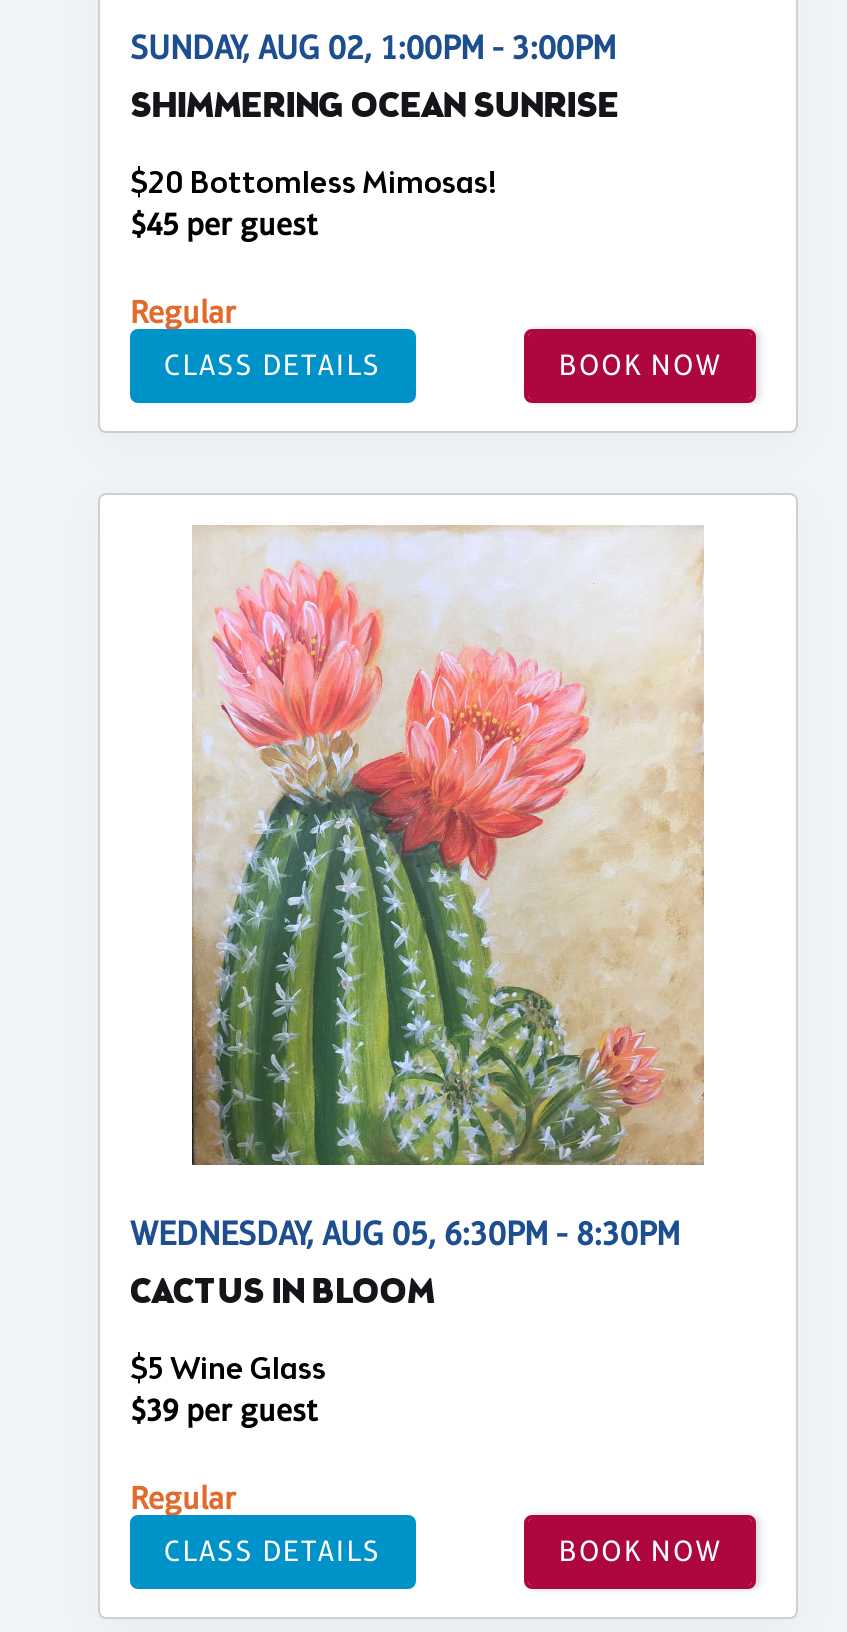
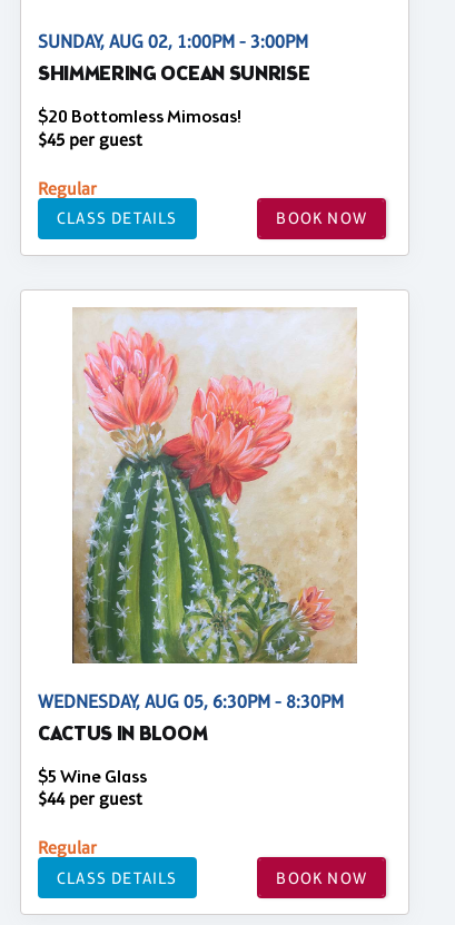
- $39 per guest
+ $44 per guest
